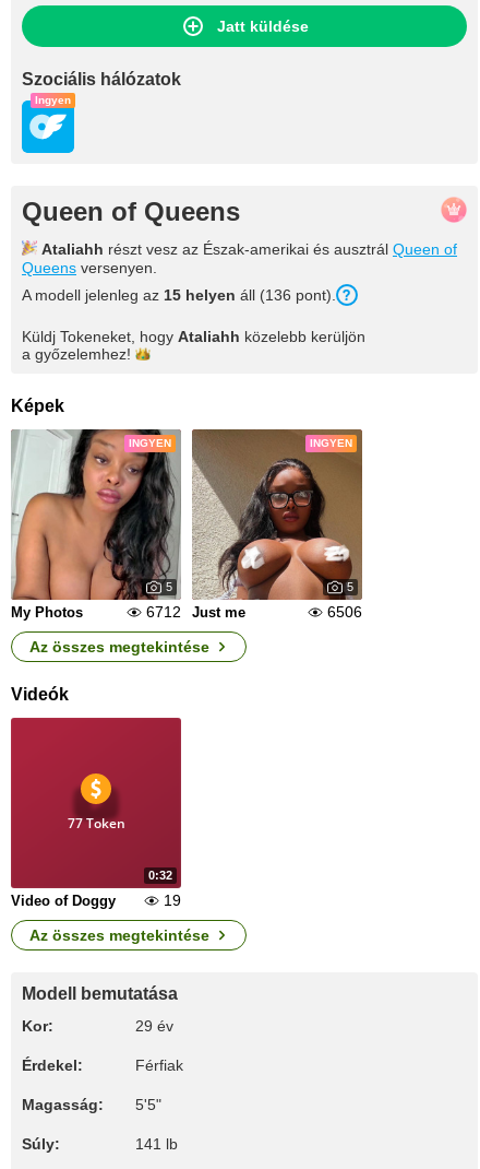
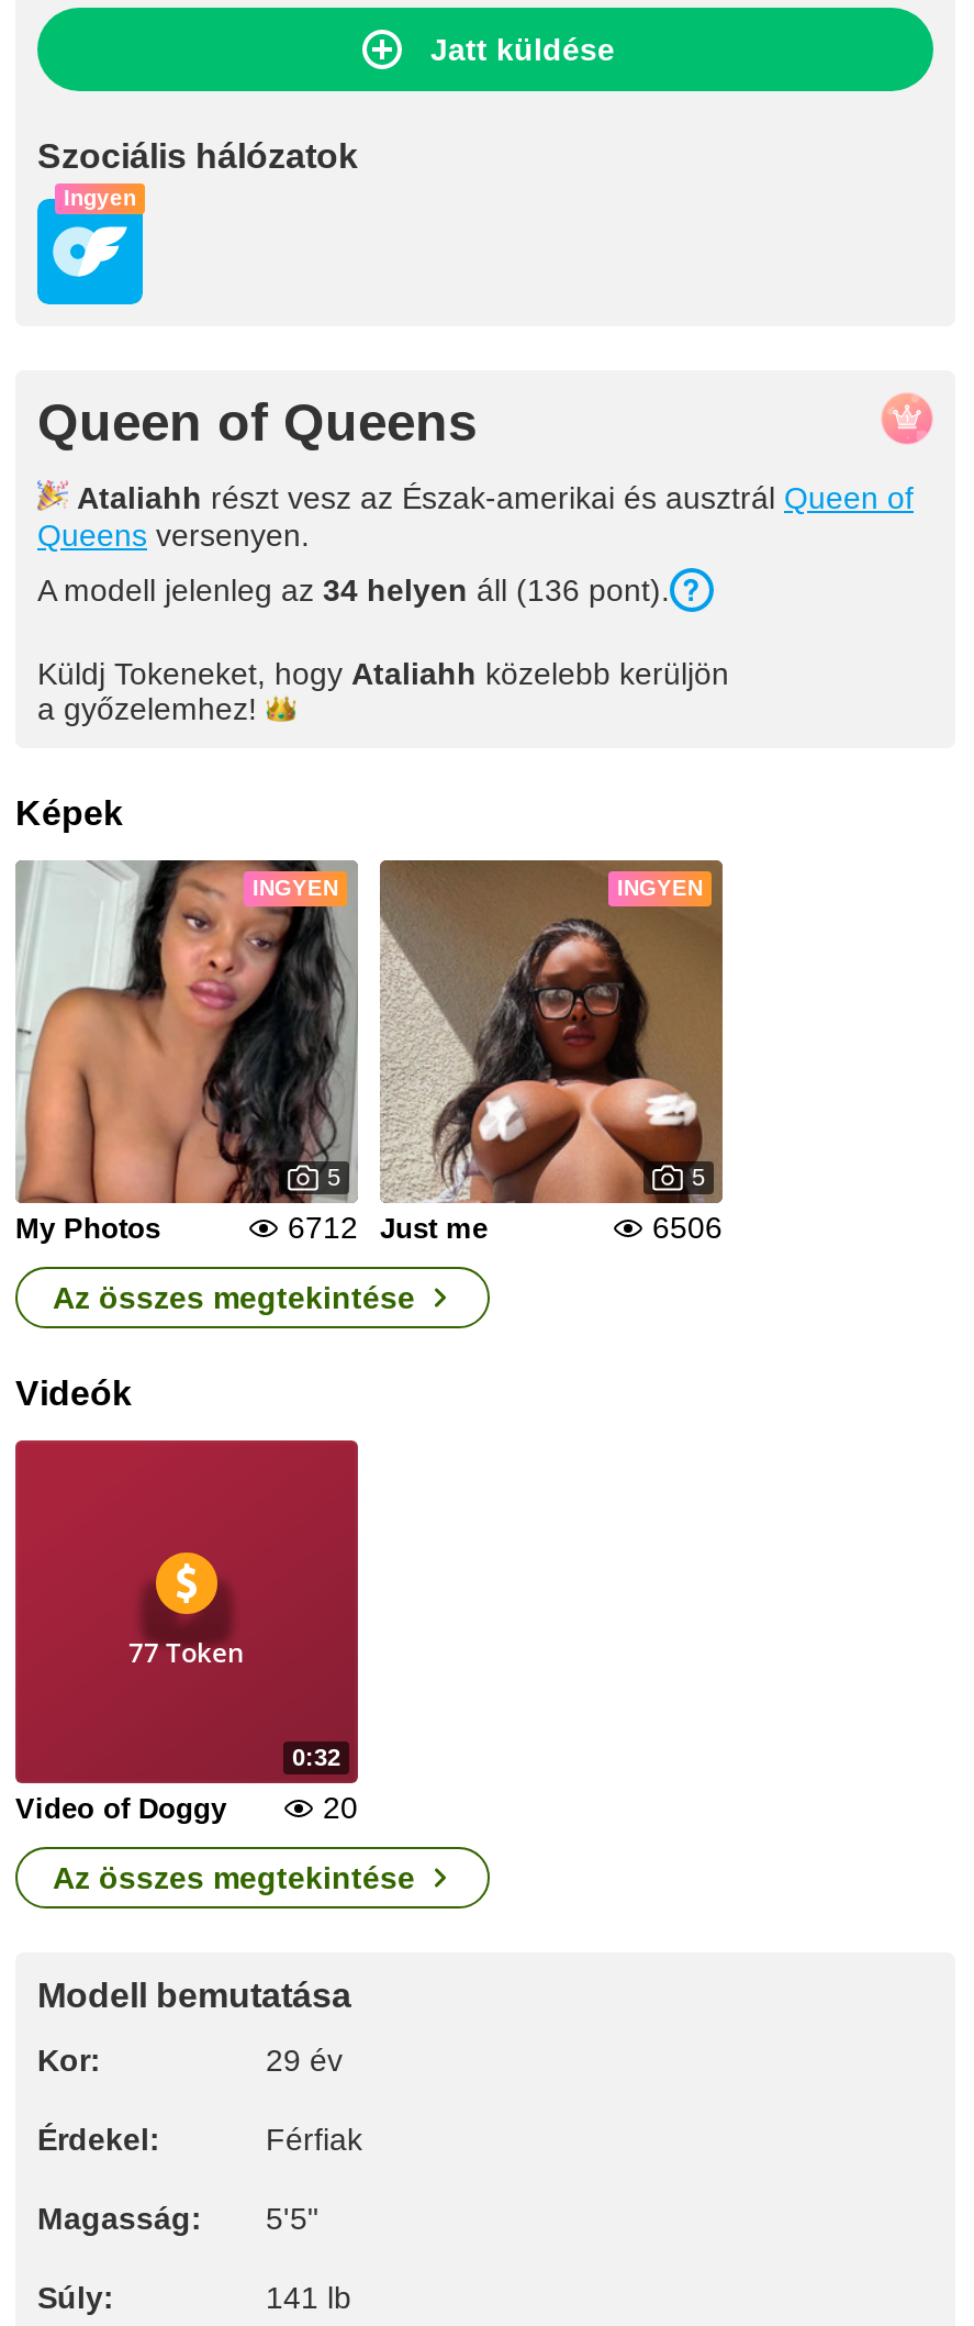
- A modell jelenleg az 15 helyen áll (136 pont).
+ A modell jelenleg az 34 helyen áll (136 pont).

- 19
+ 20
